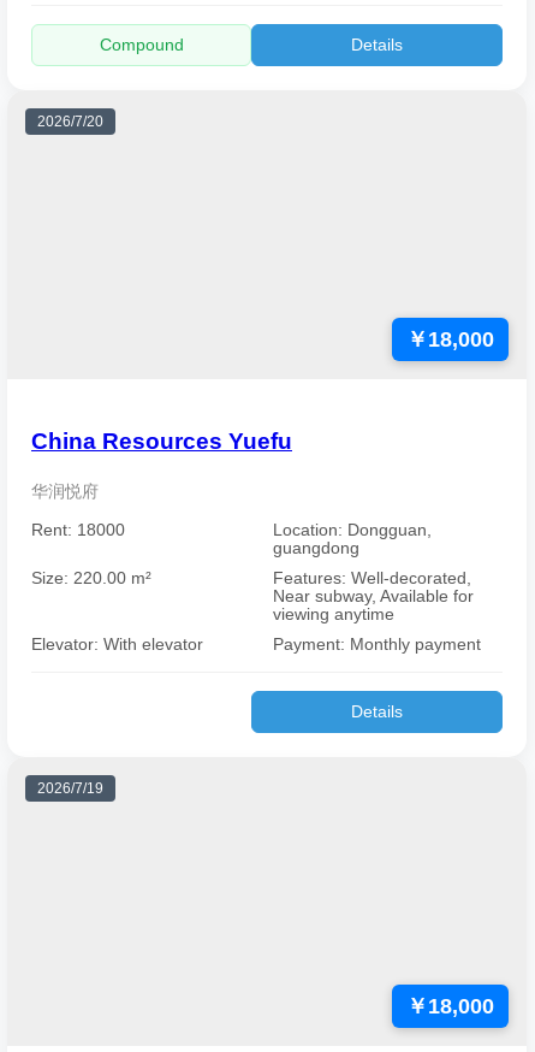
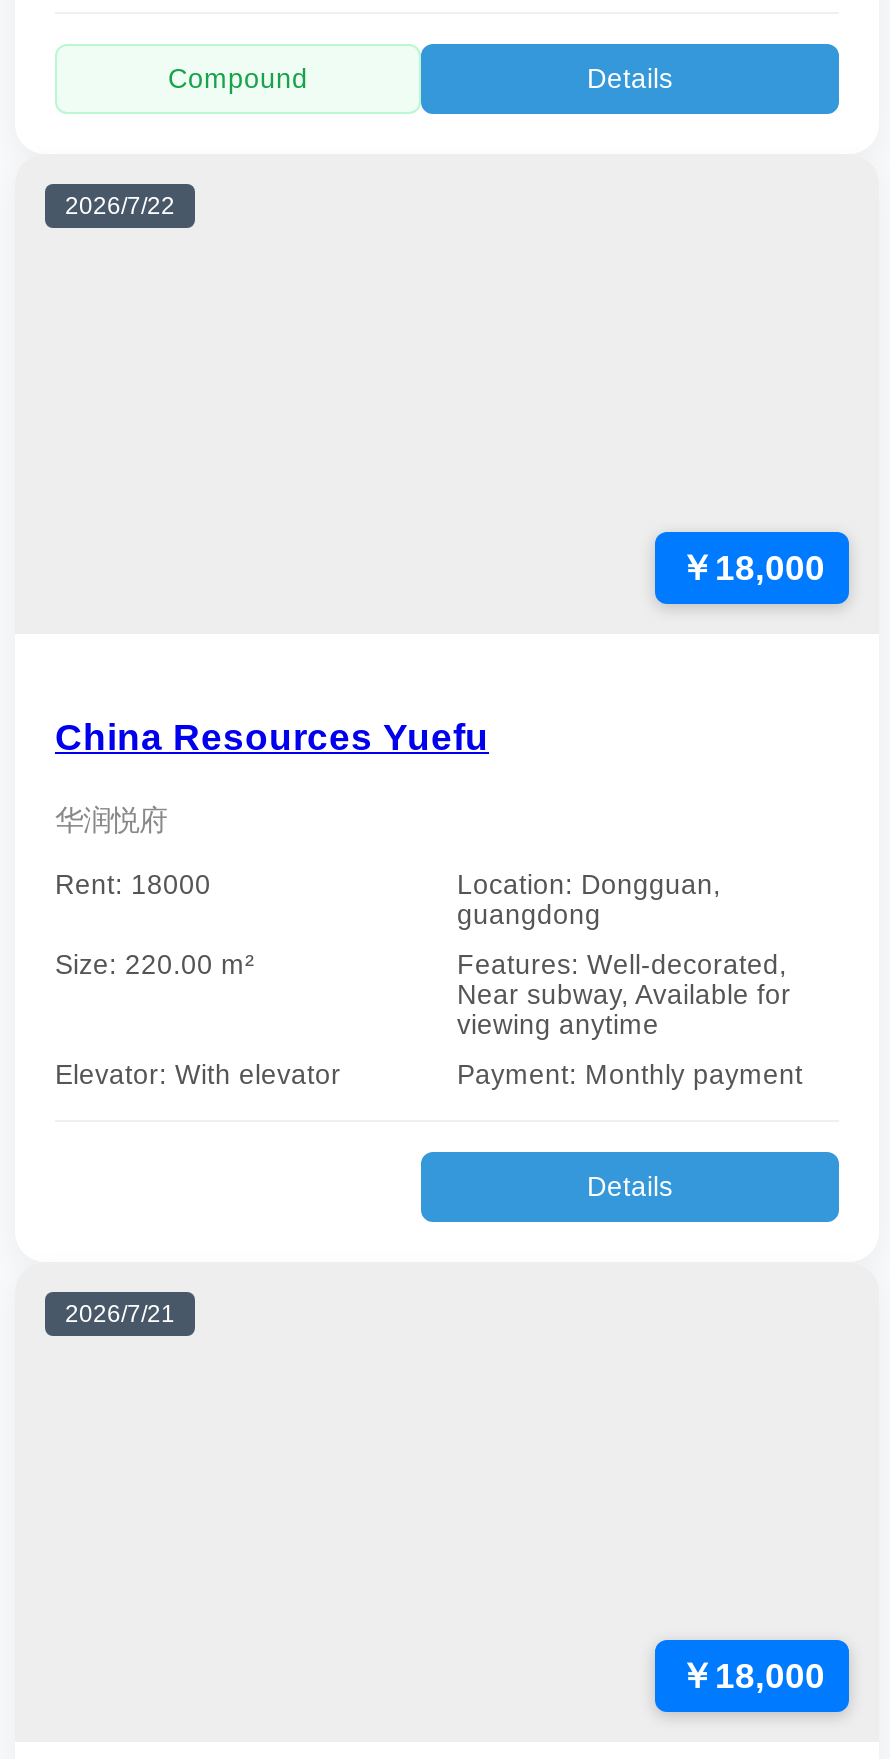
- 2026/7/20
+ 2026/7/22

- 2026/7/19
+ 2026/7/21
